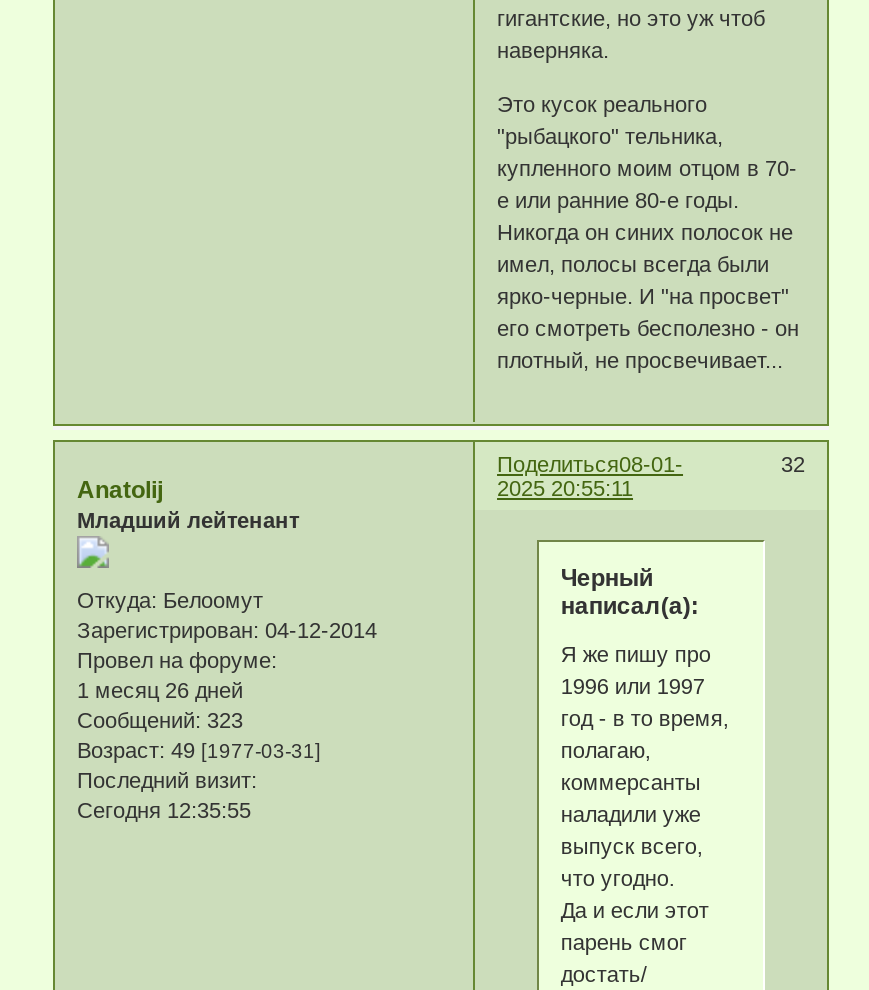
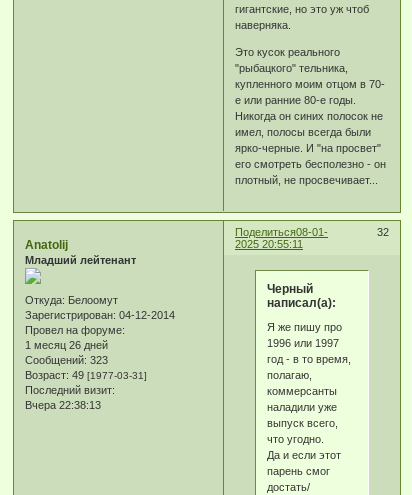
- Сегодня 12:35:55
+ Вчера 22:38:13
